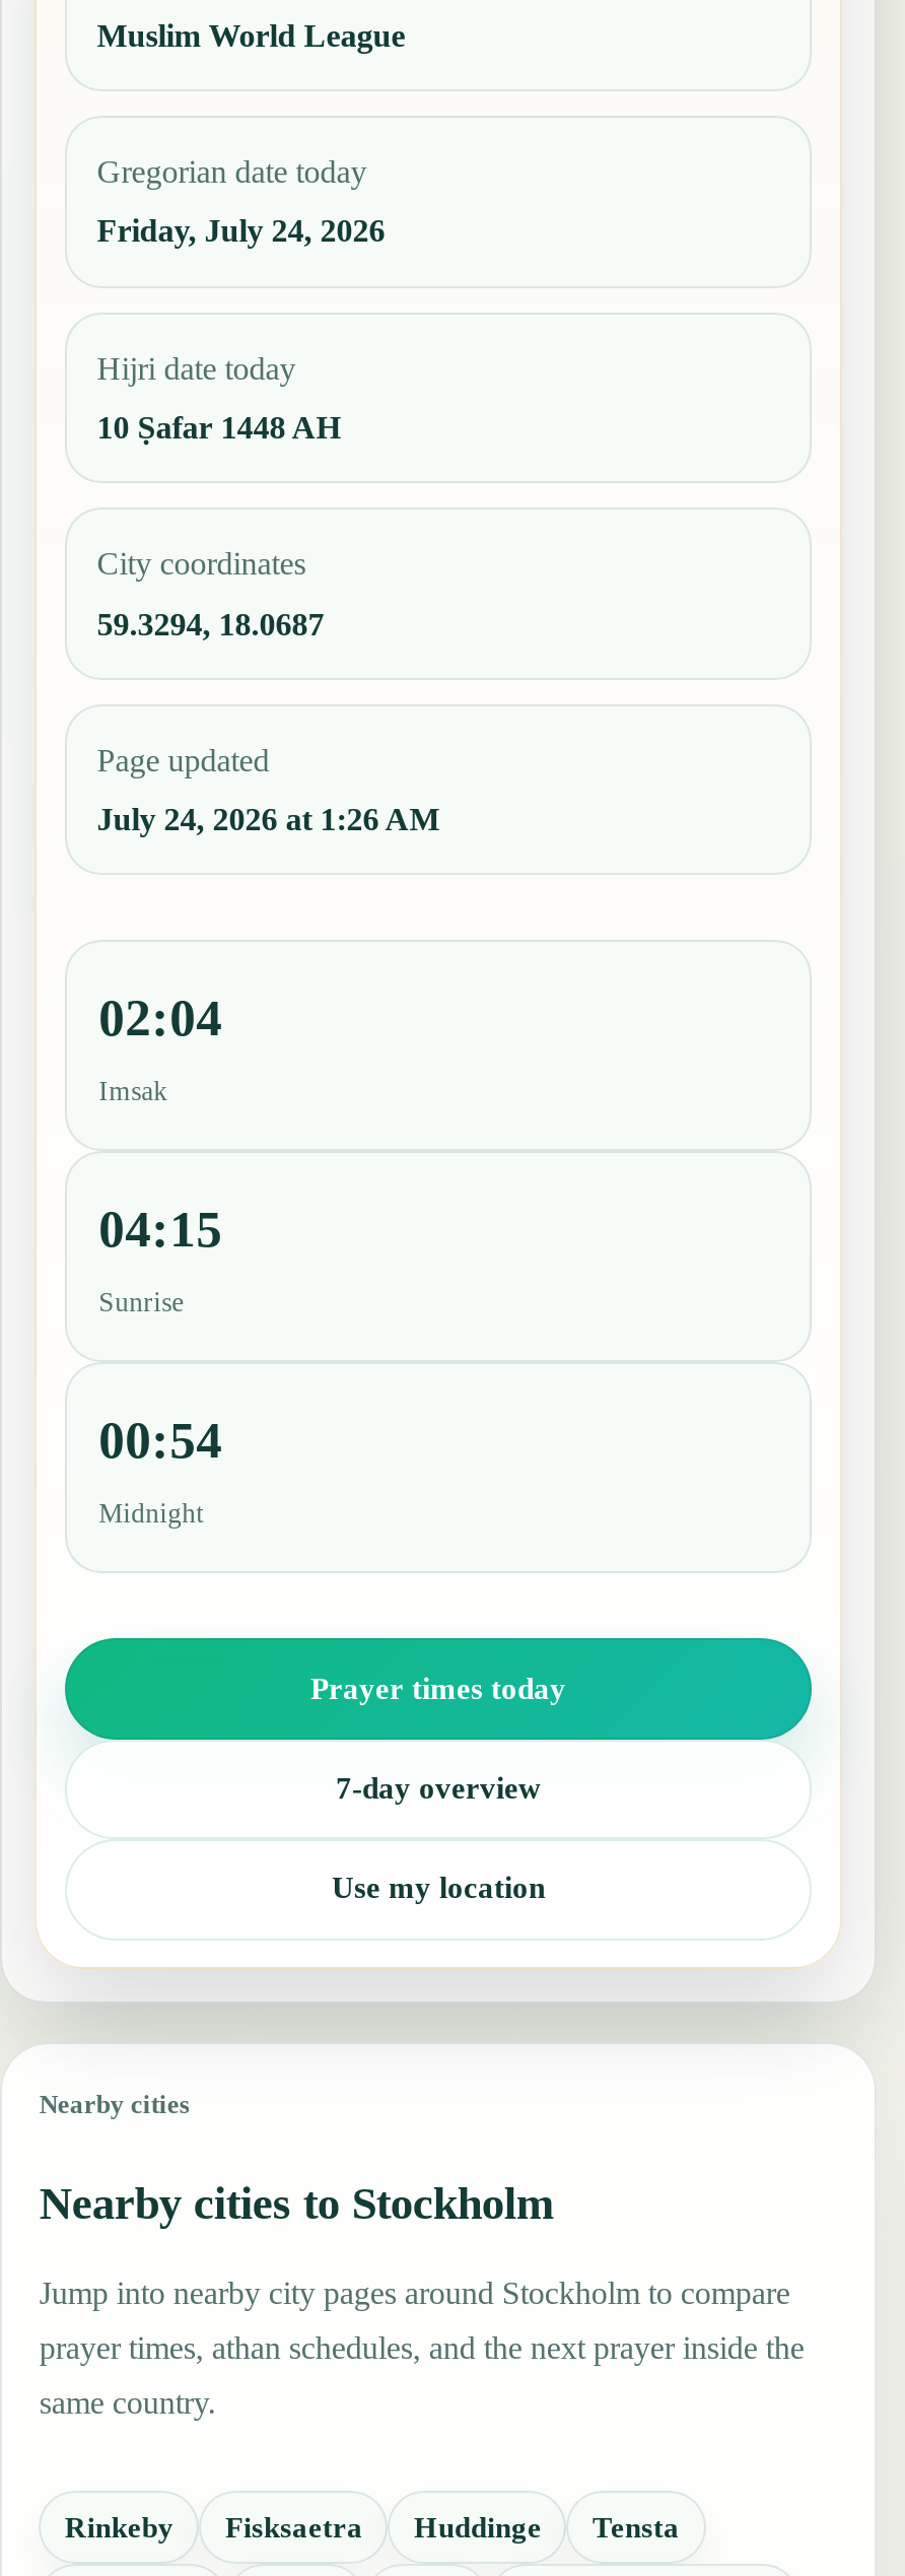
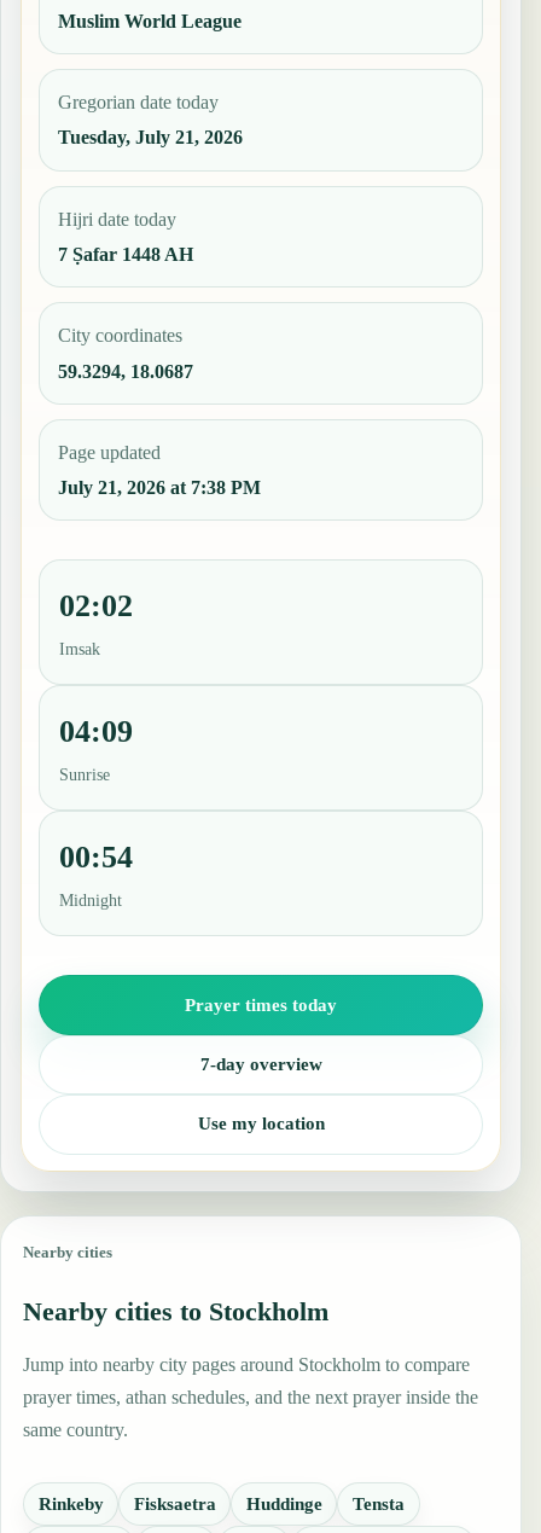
- Friday, July 24, 2026
+ Tuesday, July 21, 2026

- 10 Ṣafar 1448 AH
+ 7 Ṣafar 1448 AH

- July 24, 2026 at 1:26 AM
+ July 21, 2026 at 7:38 PM

- 02:04
+ 02:02

- 04:15
+ 04:09
